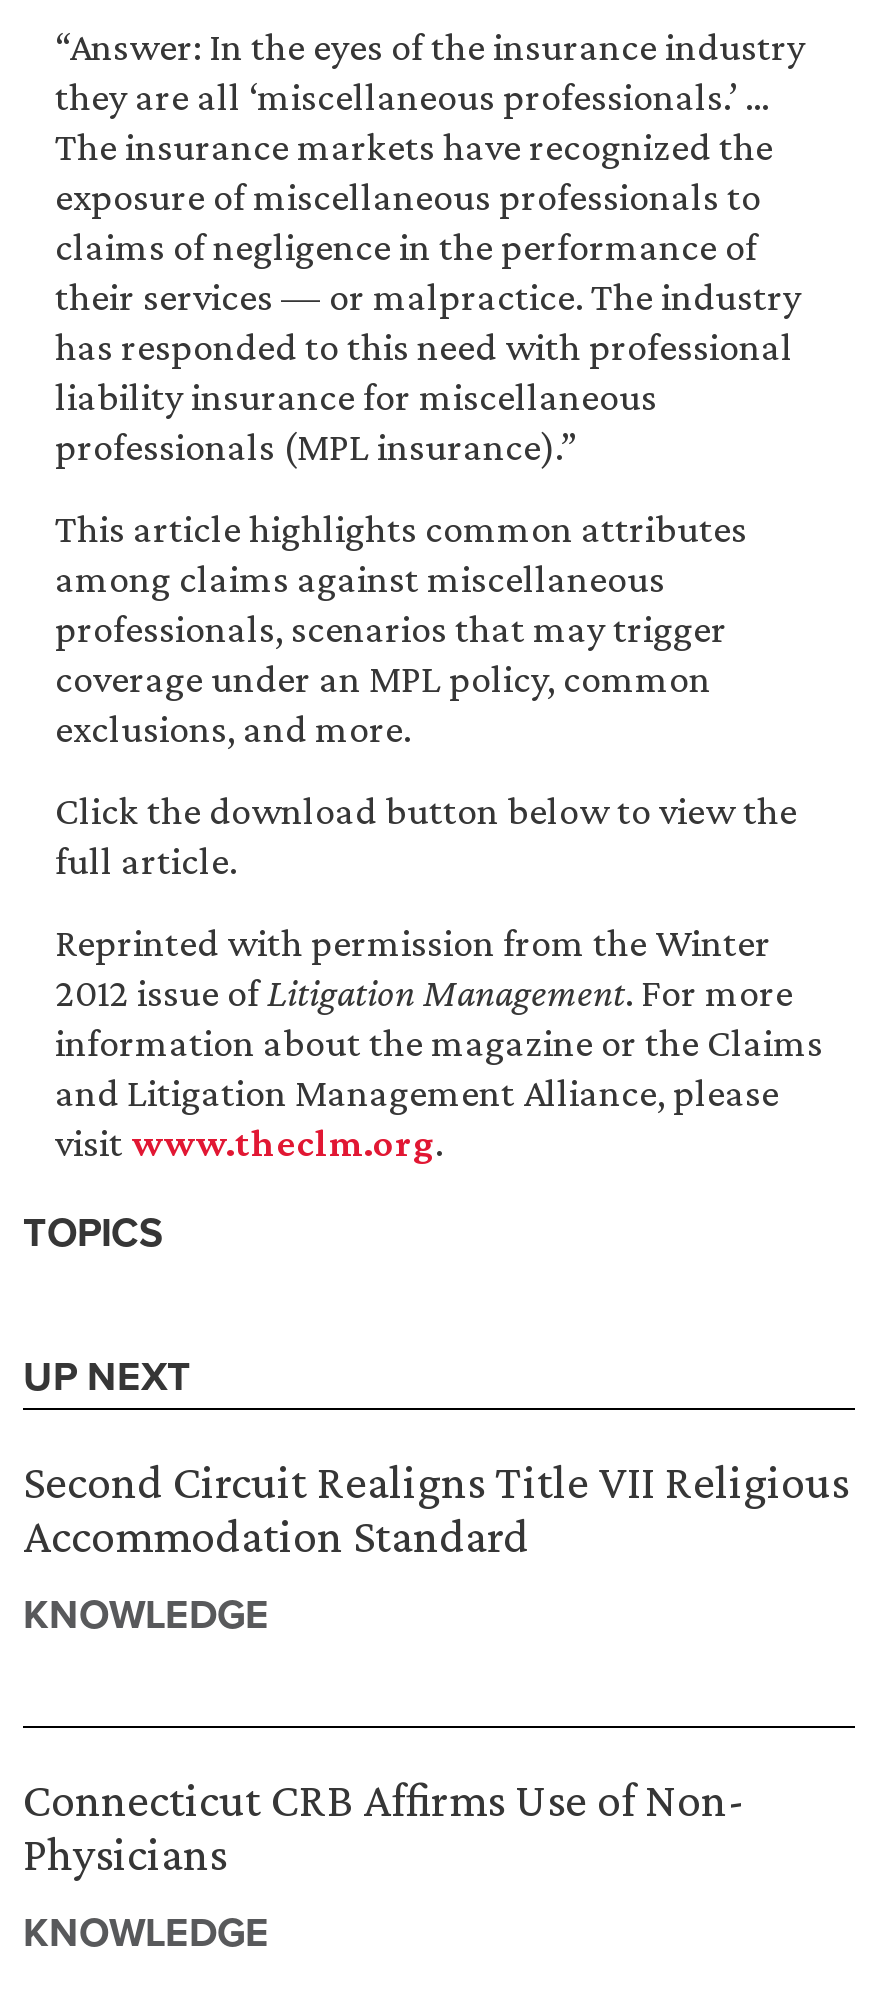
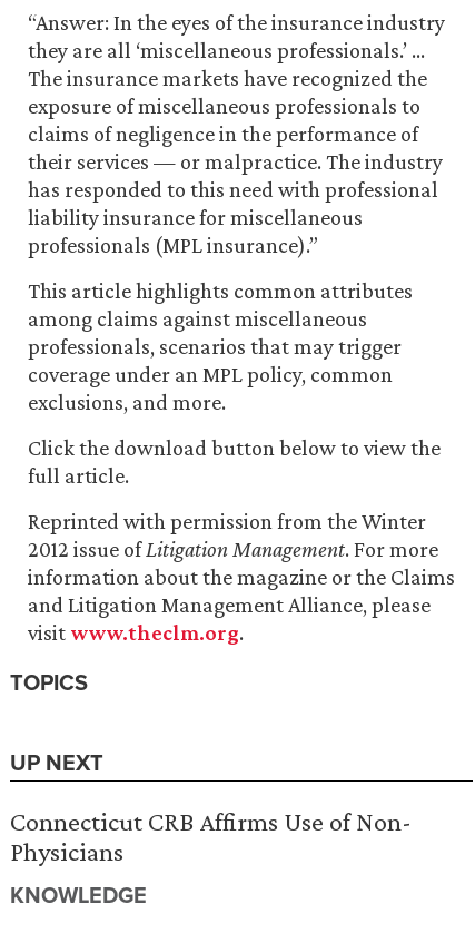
- Second Circuit Realigns Title VII Religious
- Accommodation Standard
- KNOWLEDGE
